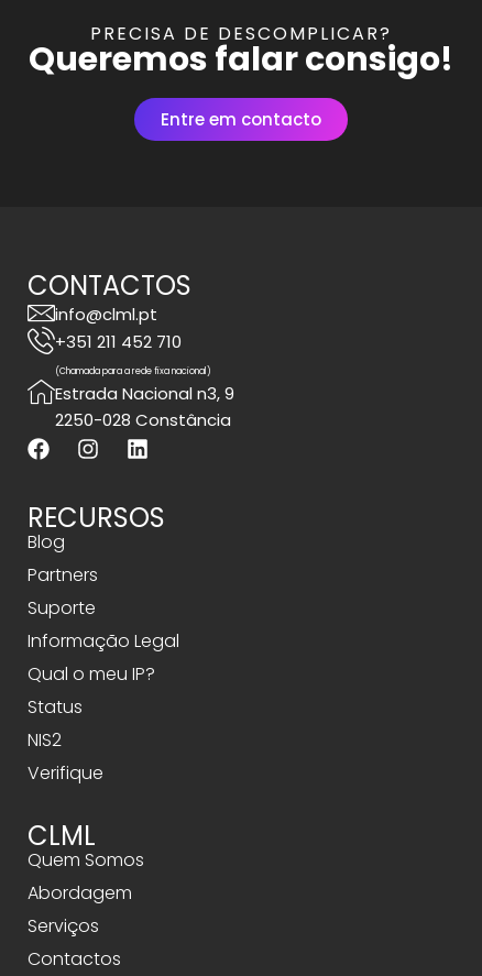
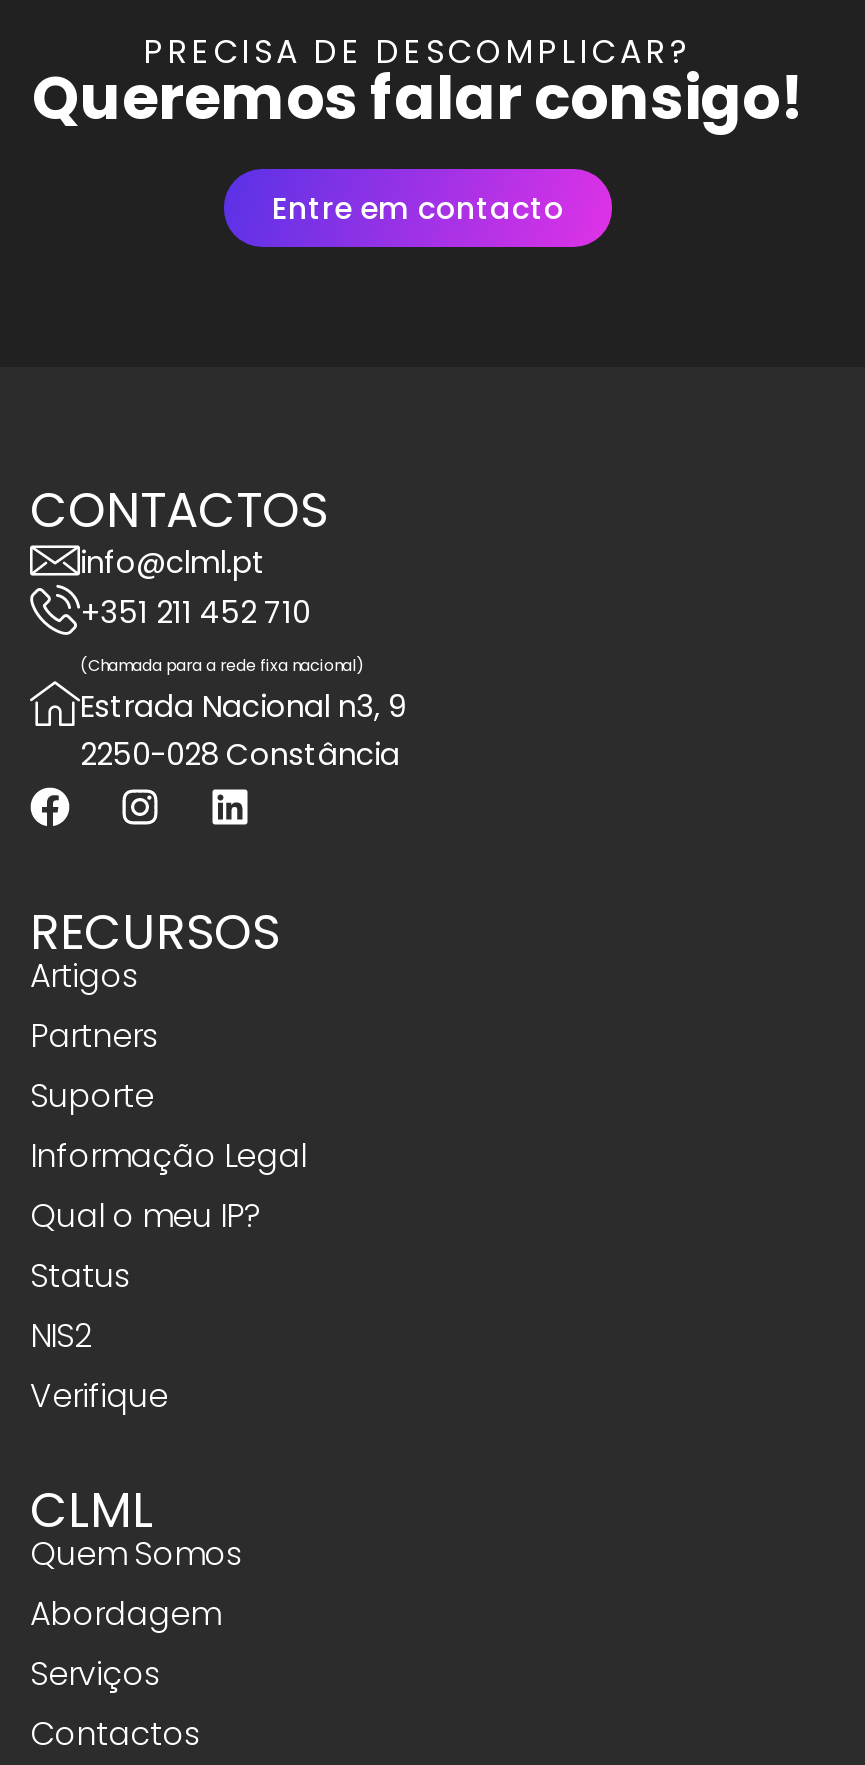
- Blog
+ Artigos
